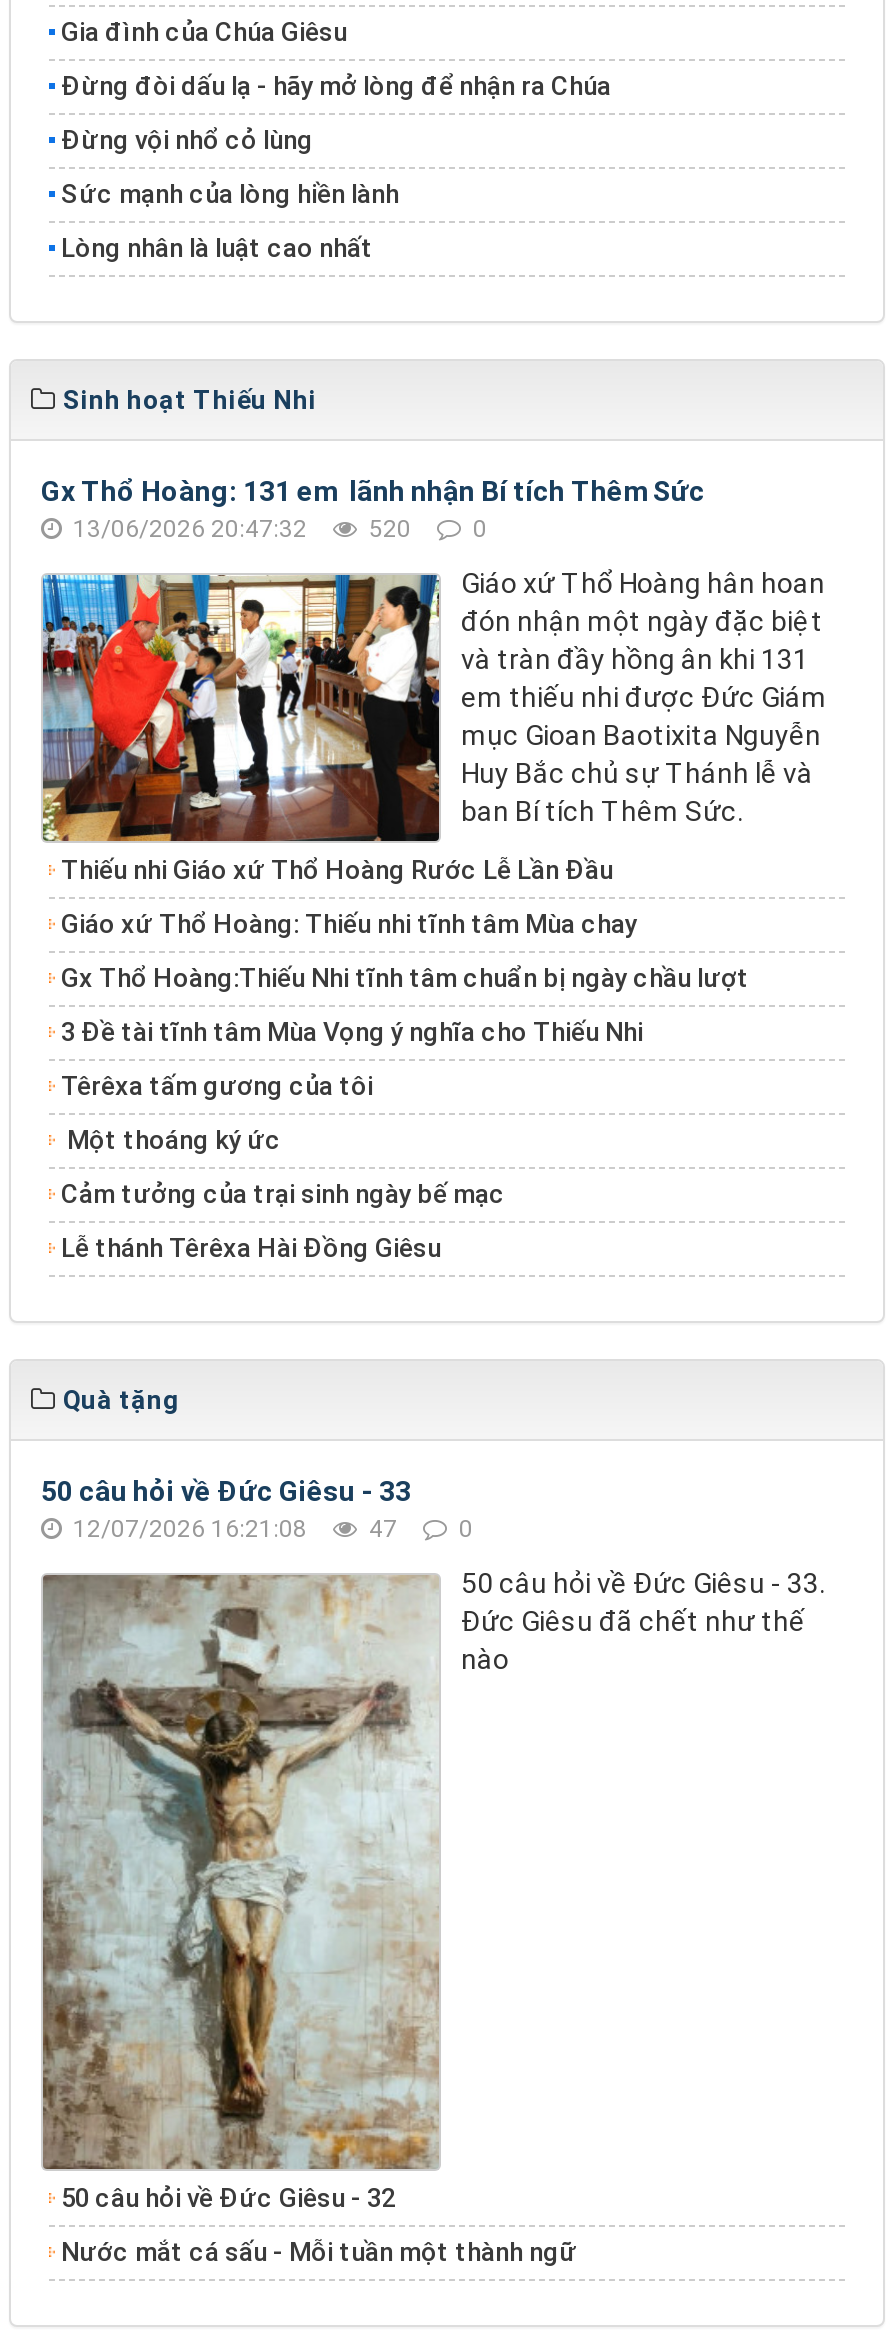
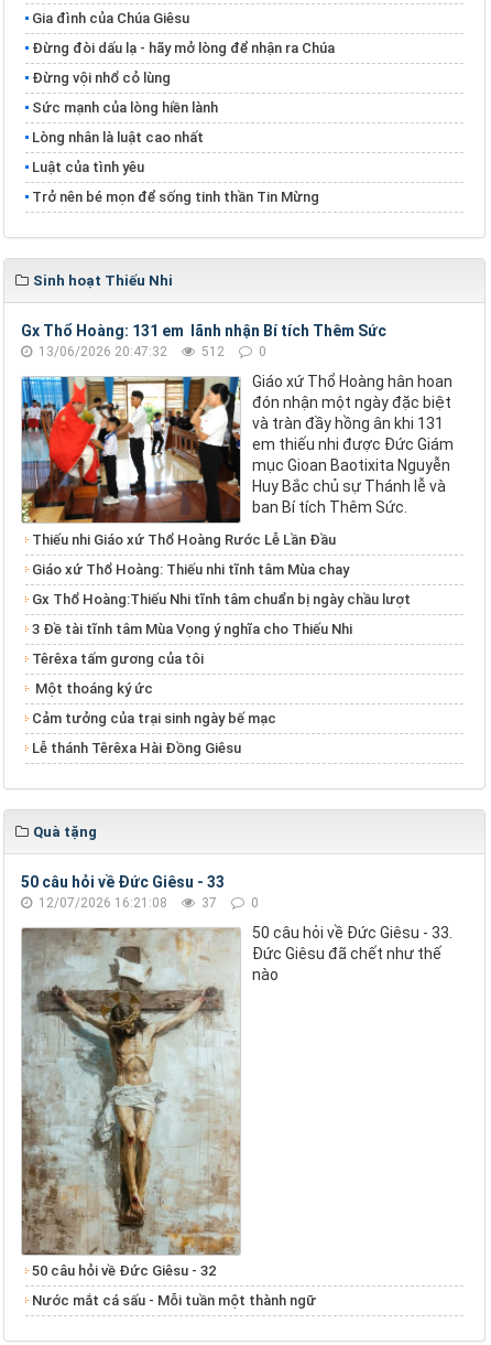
+ Luật của tình yêu
+ Trở nên bé mọn để sống tinh thần Tin Mừng

- 13/06/2026 20:47:32 520 0
+ 13/06/2026 20:47:32 512 0

- 12/07/2026 16:21:08 47 0
+ 12/07/2026 16:21:08 37 0
